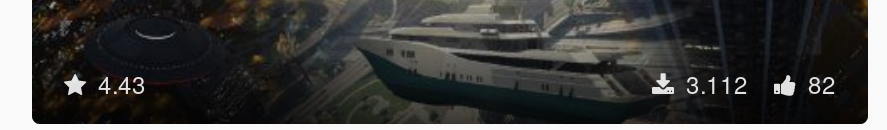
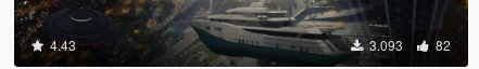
- 3.112 82
+ 3.093 82
